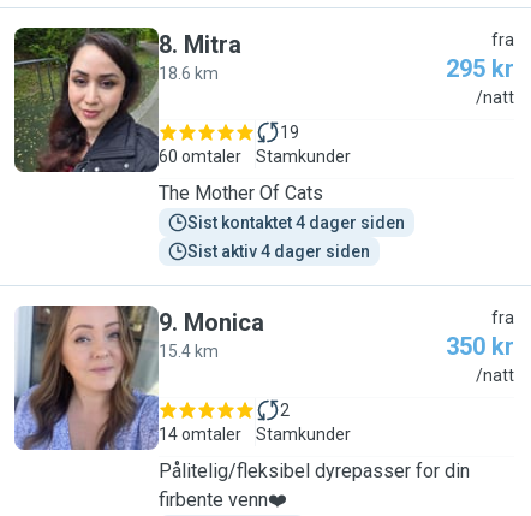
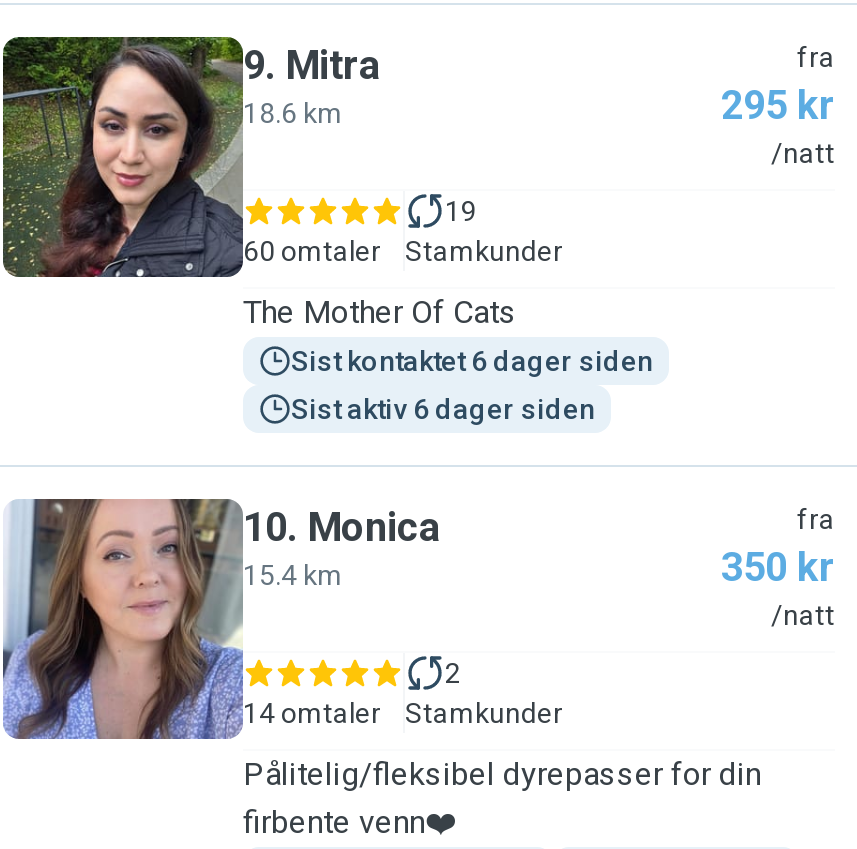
- 8. Mitra
+ 9. Mitra

- Sist kontaktet 4 dager siden
+ Sist kontaktet 6 dager siden

- Sist aktiv 4 dager siden
+ Sist aktiv 6 dager siden

- 9. Monica
+ 10. Monica
